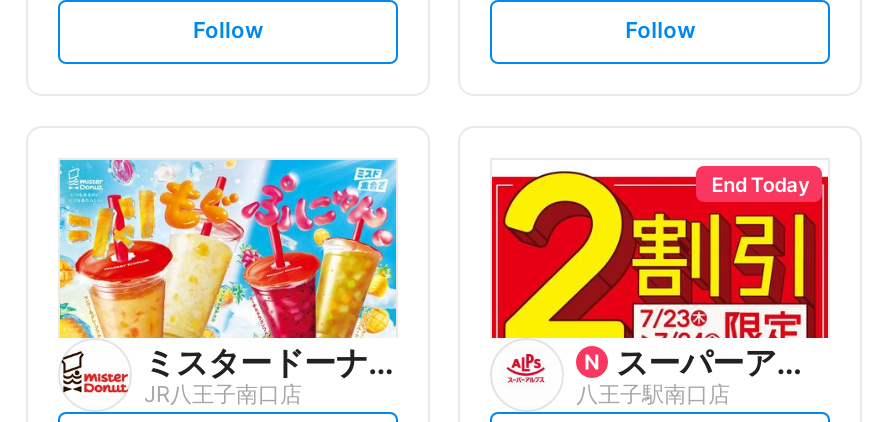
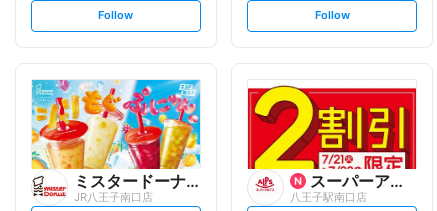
- End Today
